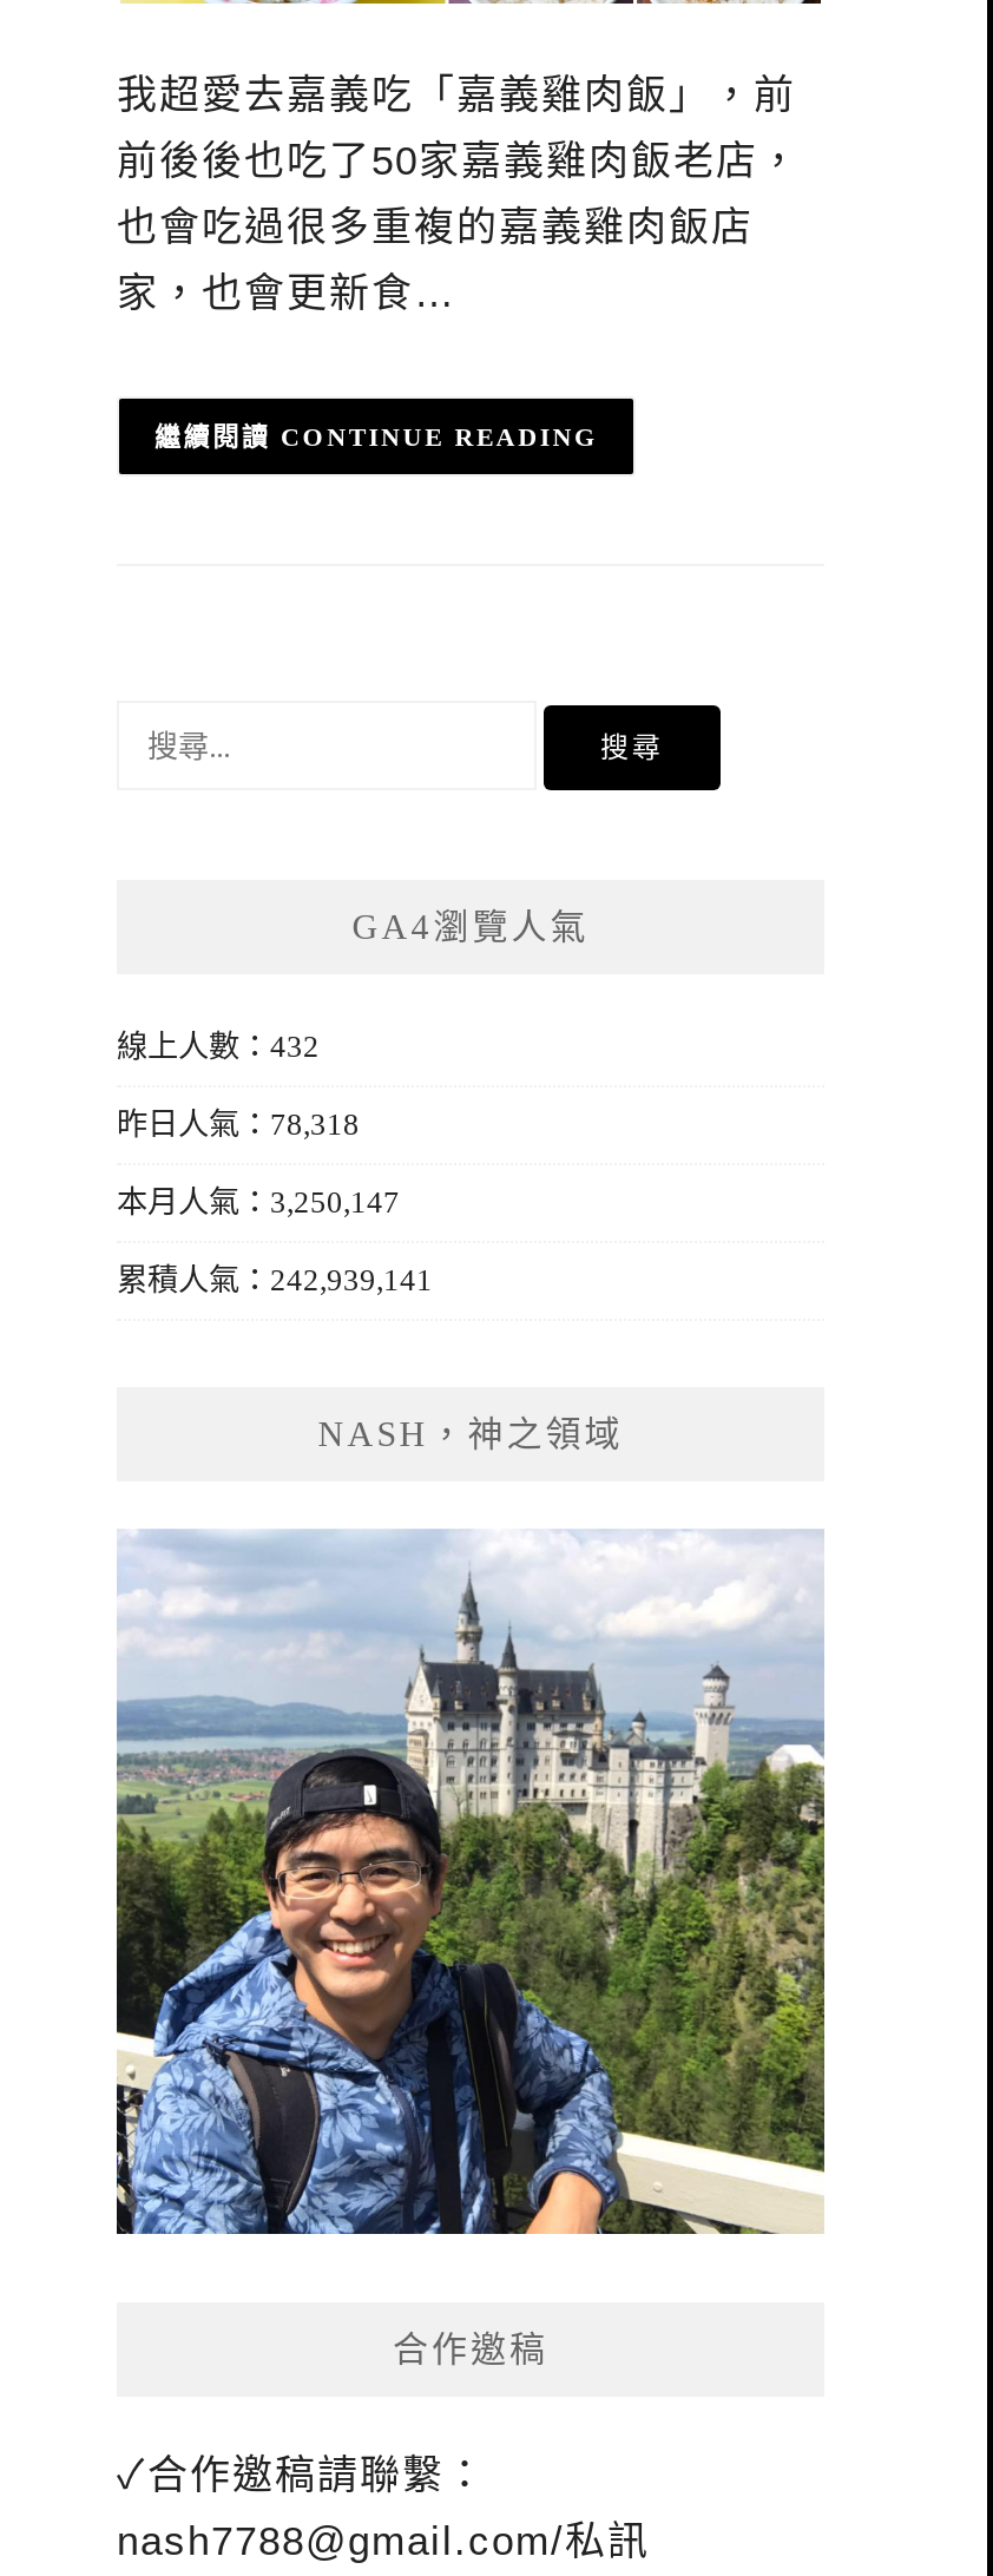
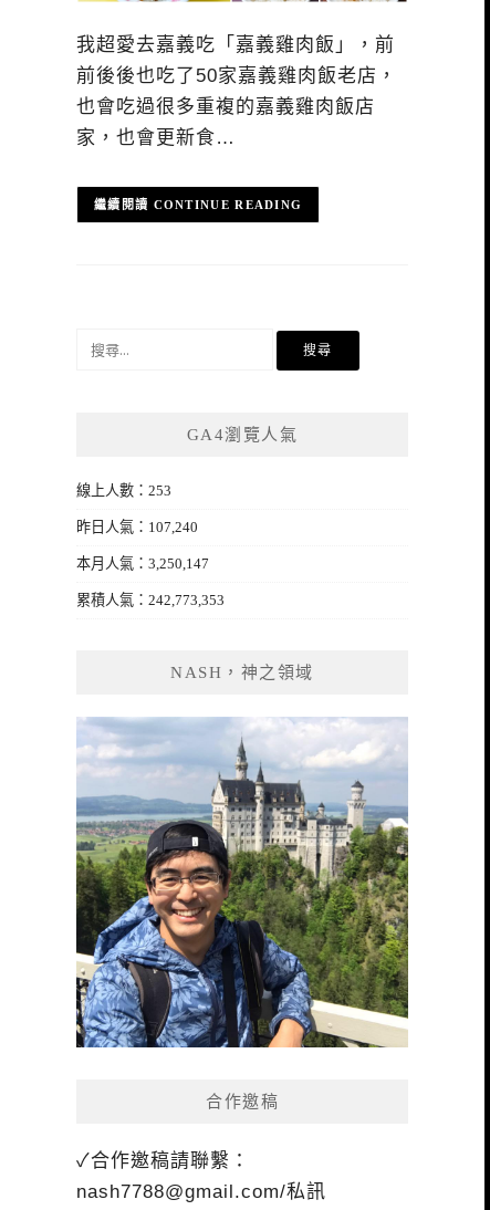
- 線上人數：432
+ 線上人數：253

- 昨日人氣：78,318
+ 昨日人氣：107,240

- 累積人氣：242,939,141
+ 累積人氣：242,773,353
